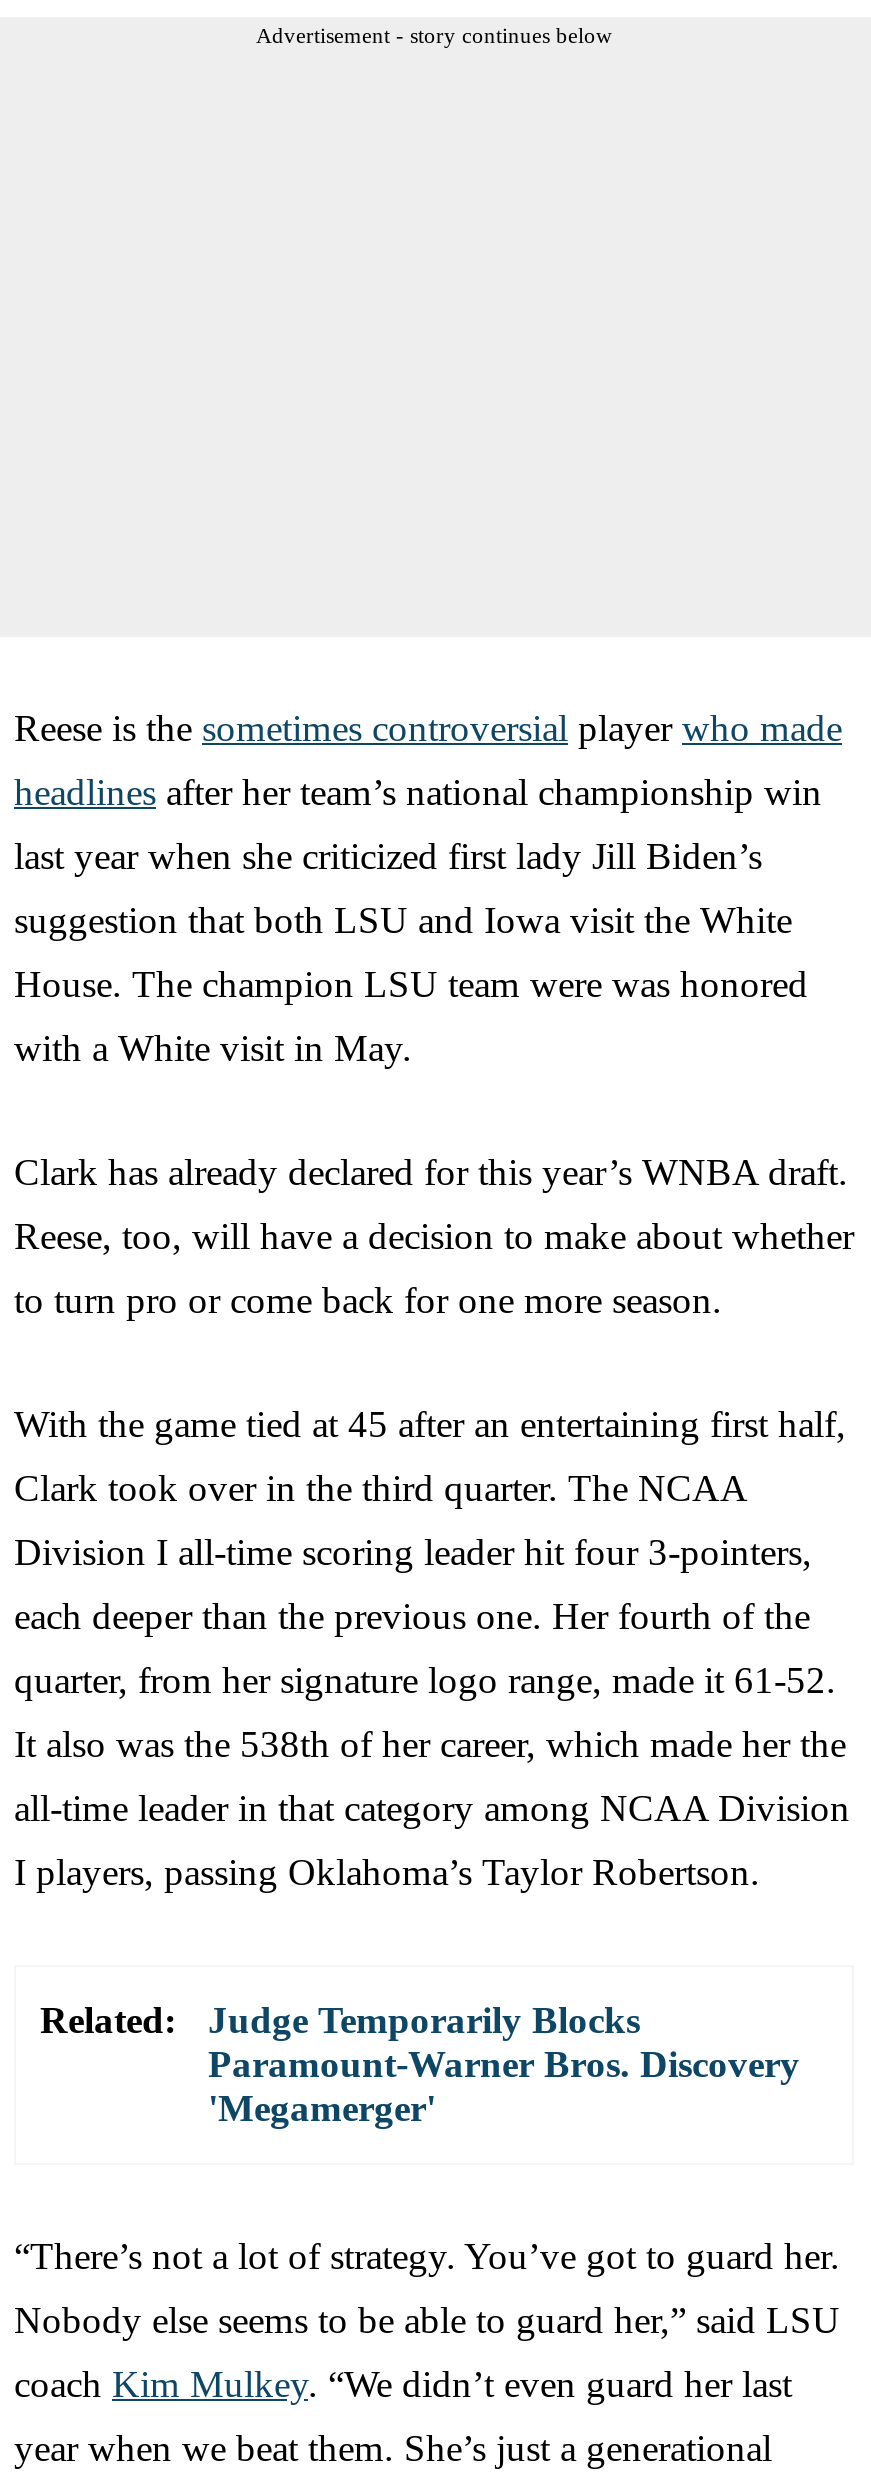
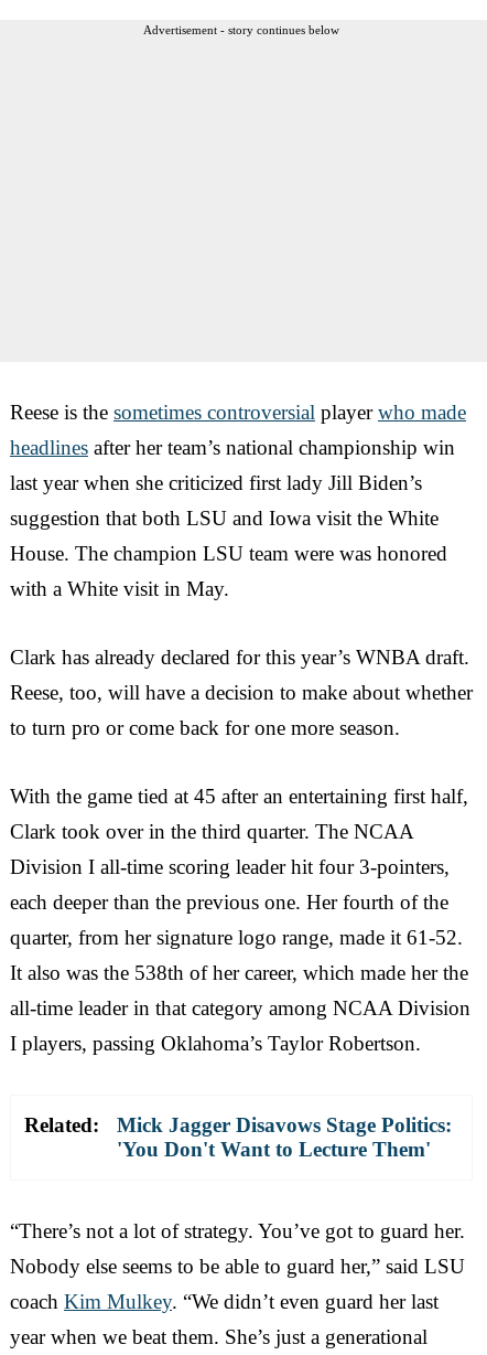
- Judge Temporarily Blocks
- Paramount-Warner Bros. Discovery
- 'Megamerger'
+ Mick Jagger Disavows Stage Politics:
+ 'You Don't Want to Lecture Them'
